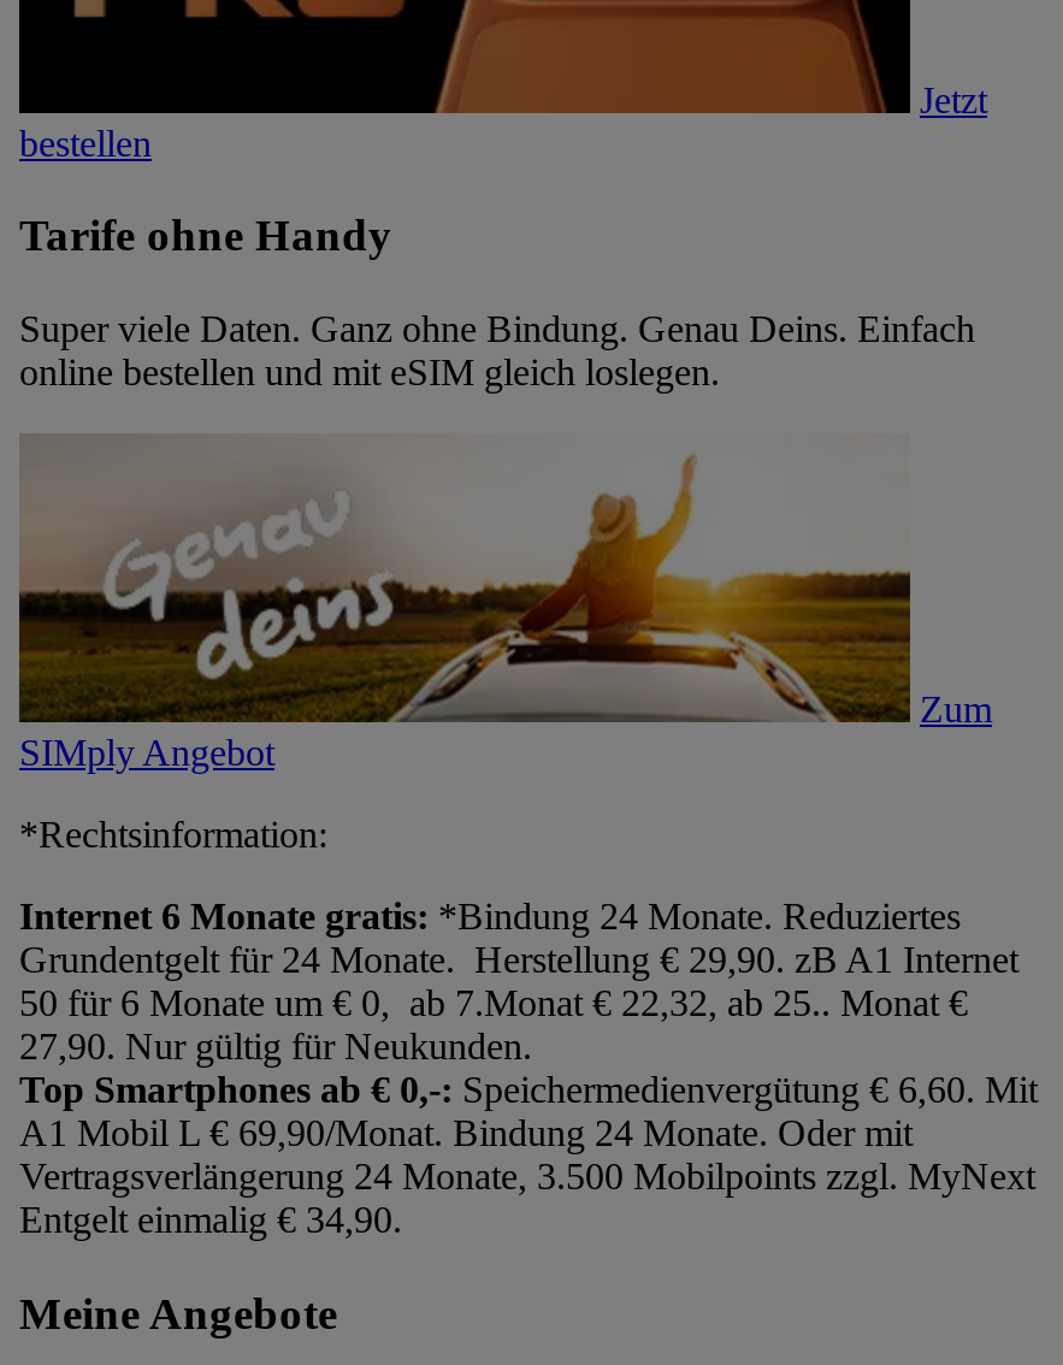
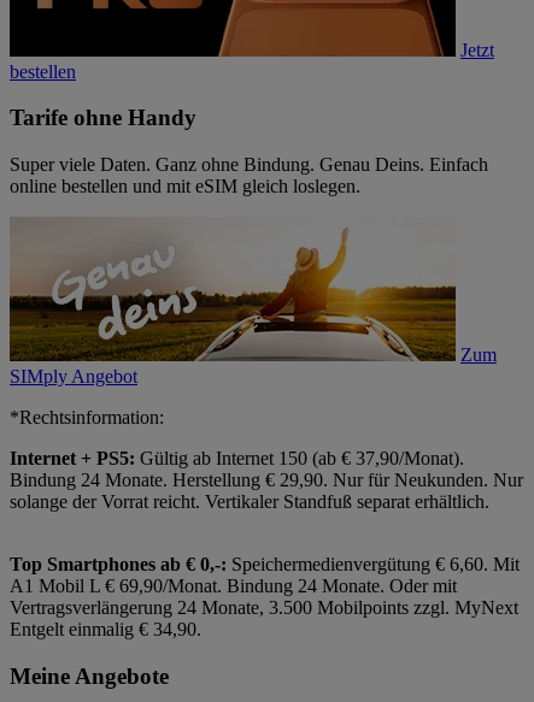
- Internet 6 Monate gratis: *Bindung 24 Monate. Reduziertes
- Grundentgelt für 24 Monate. Herstellung € 29,90. zB A1 Internet
- 50 für 6 Monate um € 0, ab 7.Monat € 22,32, ab 25.. Monat €
- 27,90. Nur gültig für Neukunden.
+ Internet + PS5: Gültig ab Internet 150 (ab € 37,90/Monat).
+ Bindung 24 Monate. Herstellung € 29,90. Nur für Neukunden. Nur
+ solange der Vorrat reicht. Vertikaler Standfuß separat erhältlich.
